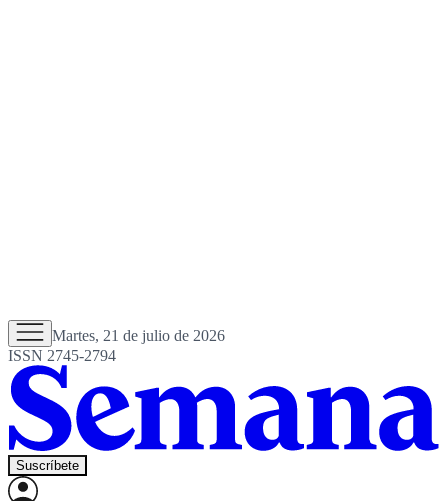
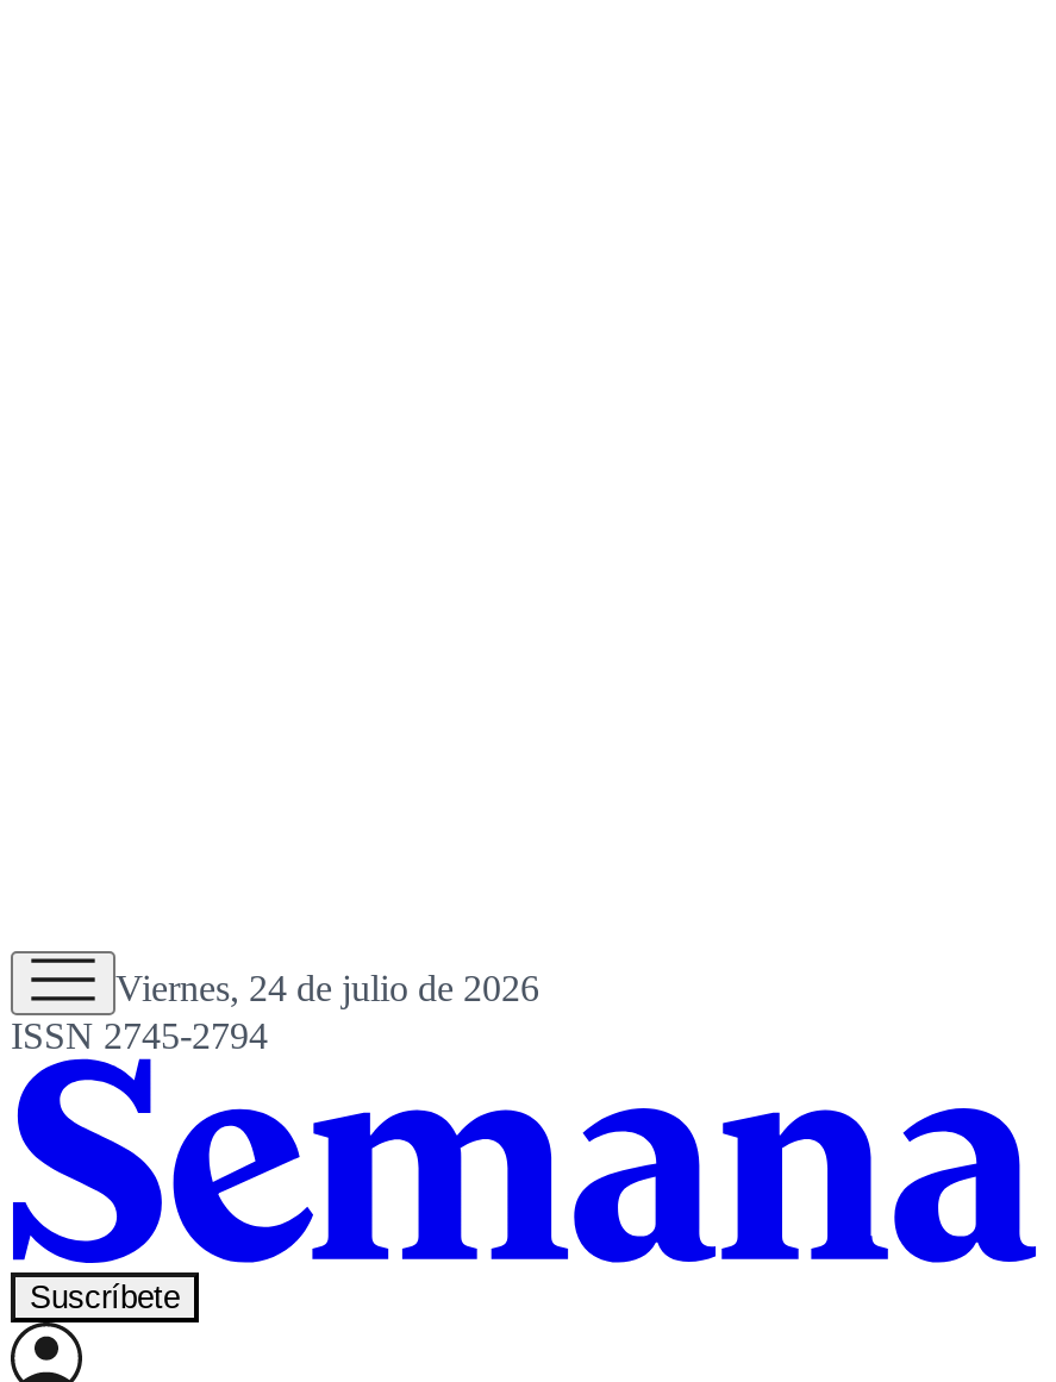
- Martes, 21 de julio de 2026
+ Viernes, 24 de julio de 2026
